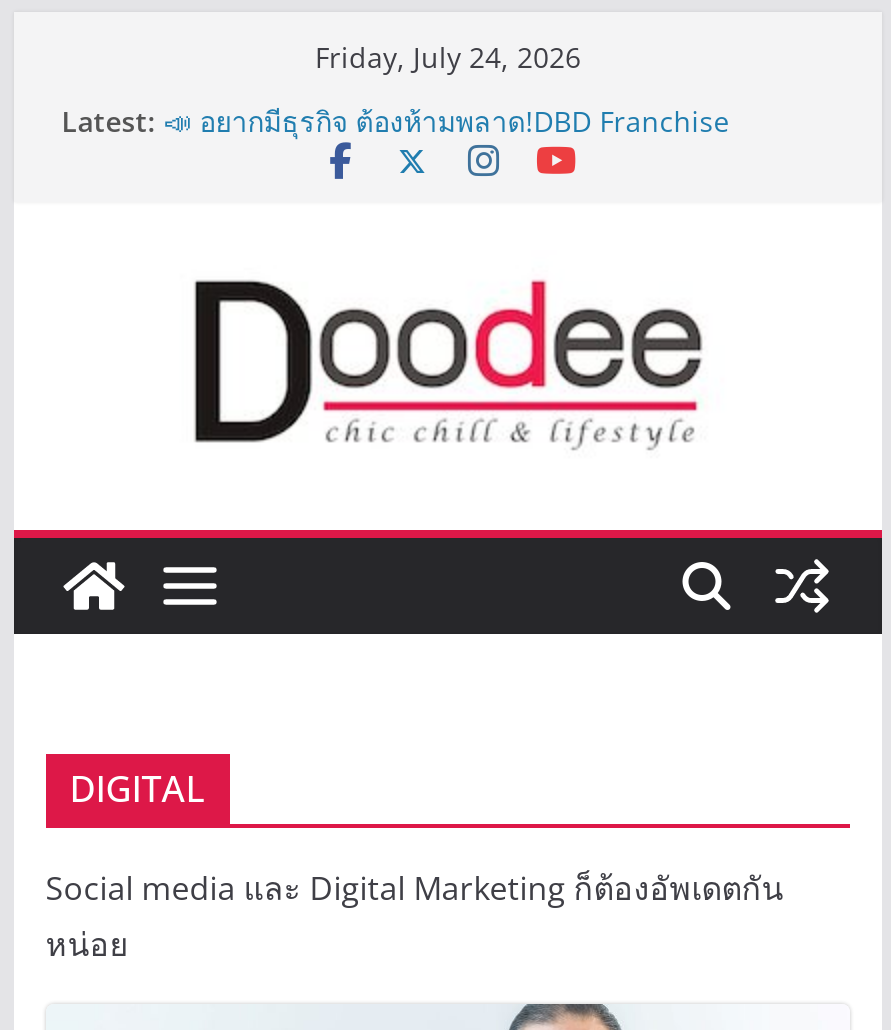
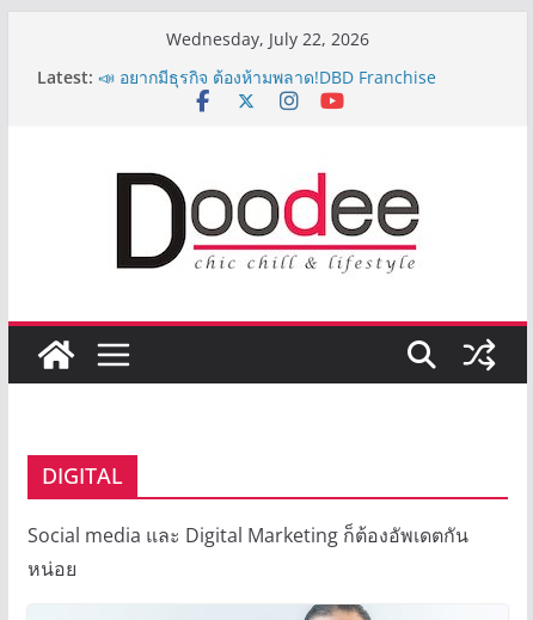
- Friday, July 24, 2026
+ Wednesday, July 22, 2026
